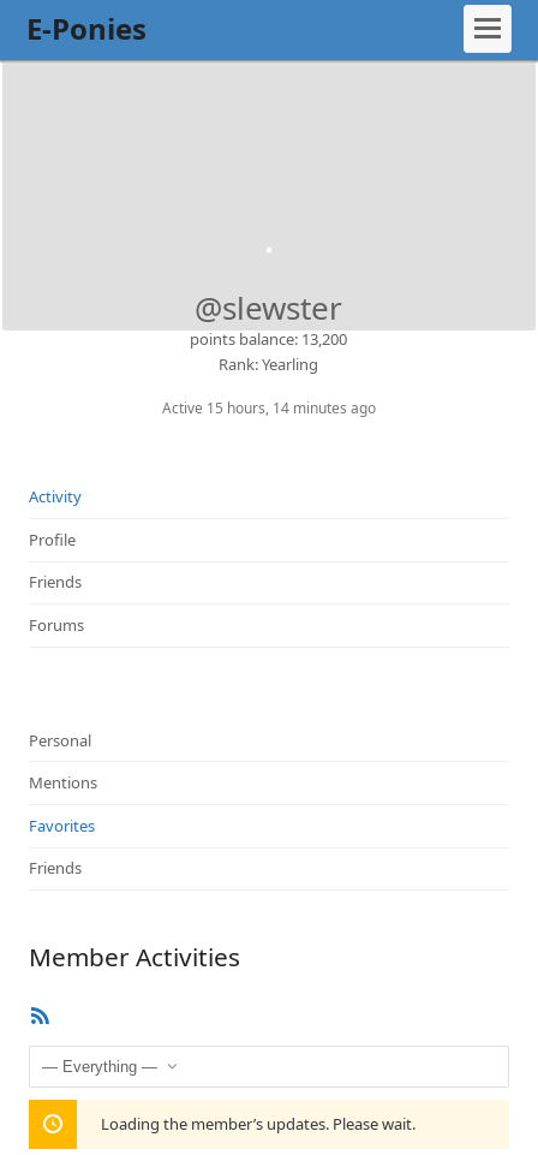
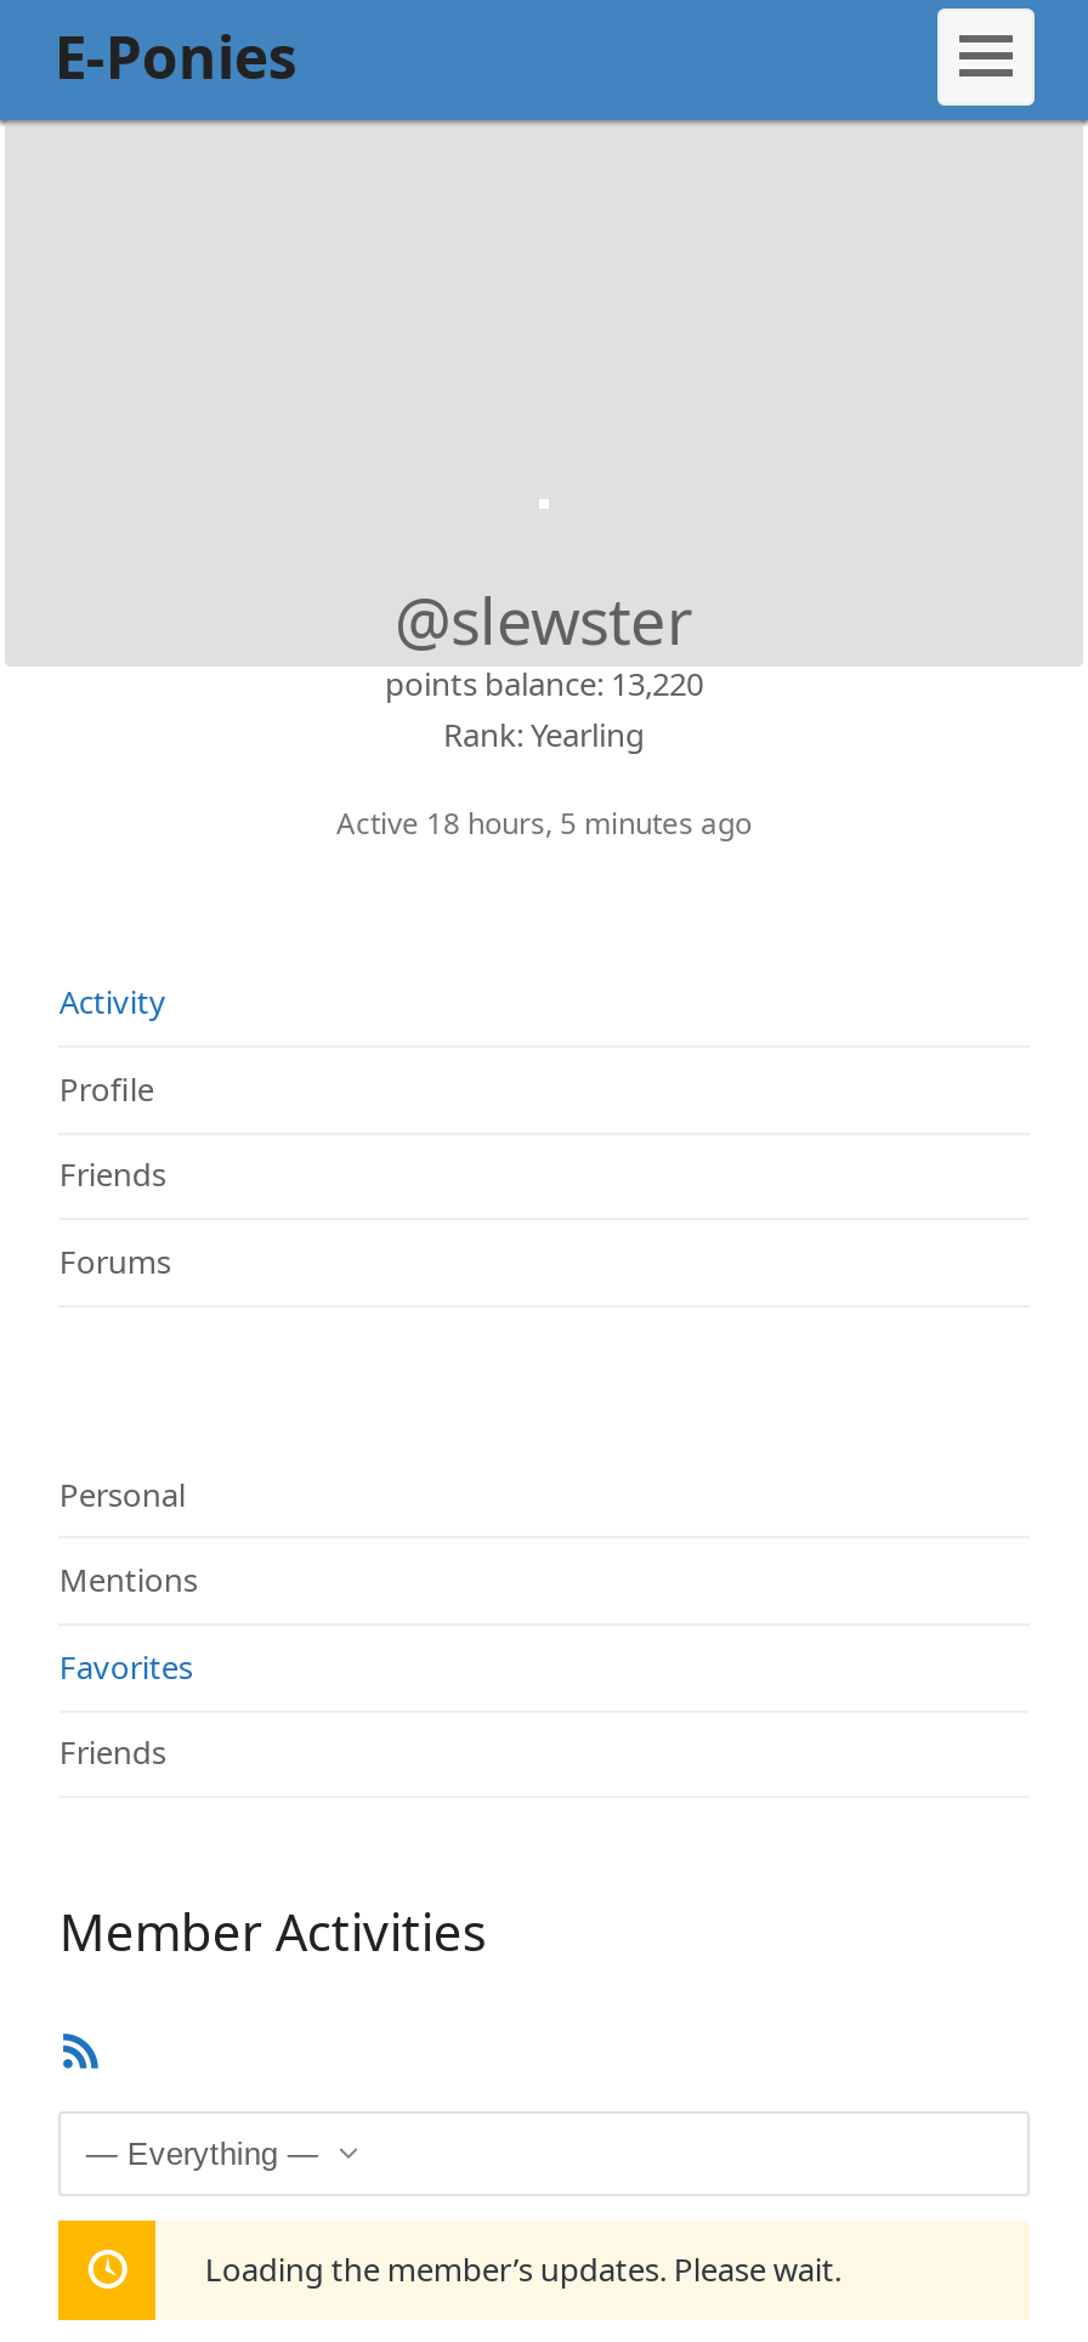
- points balance: 13,200
+ points balance: 13,220

- Active 15 hours, 14 minutes ago
+ Active 18 hours, 5 minutes ago
